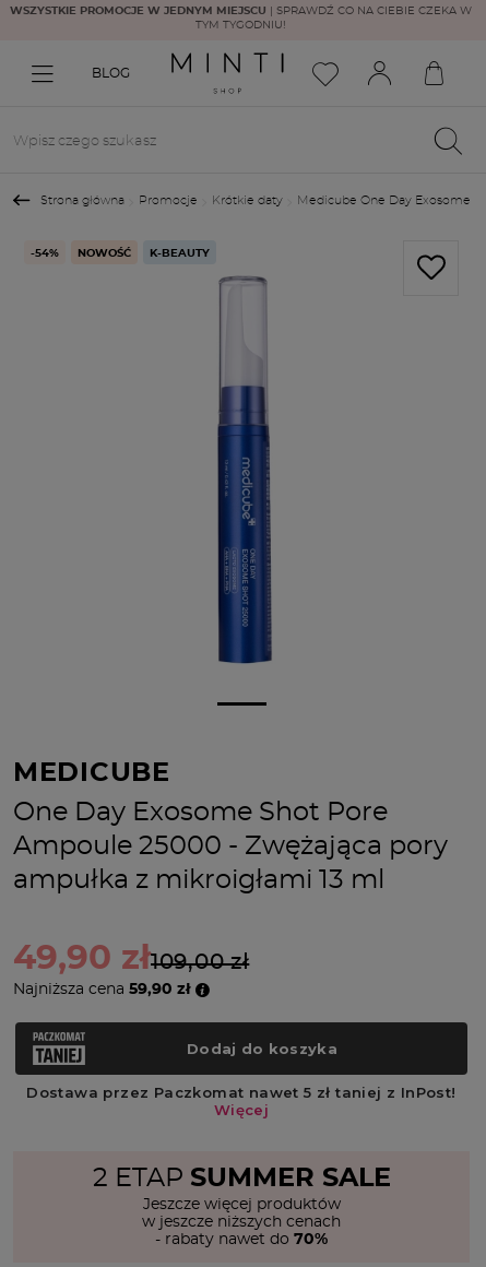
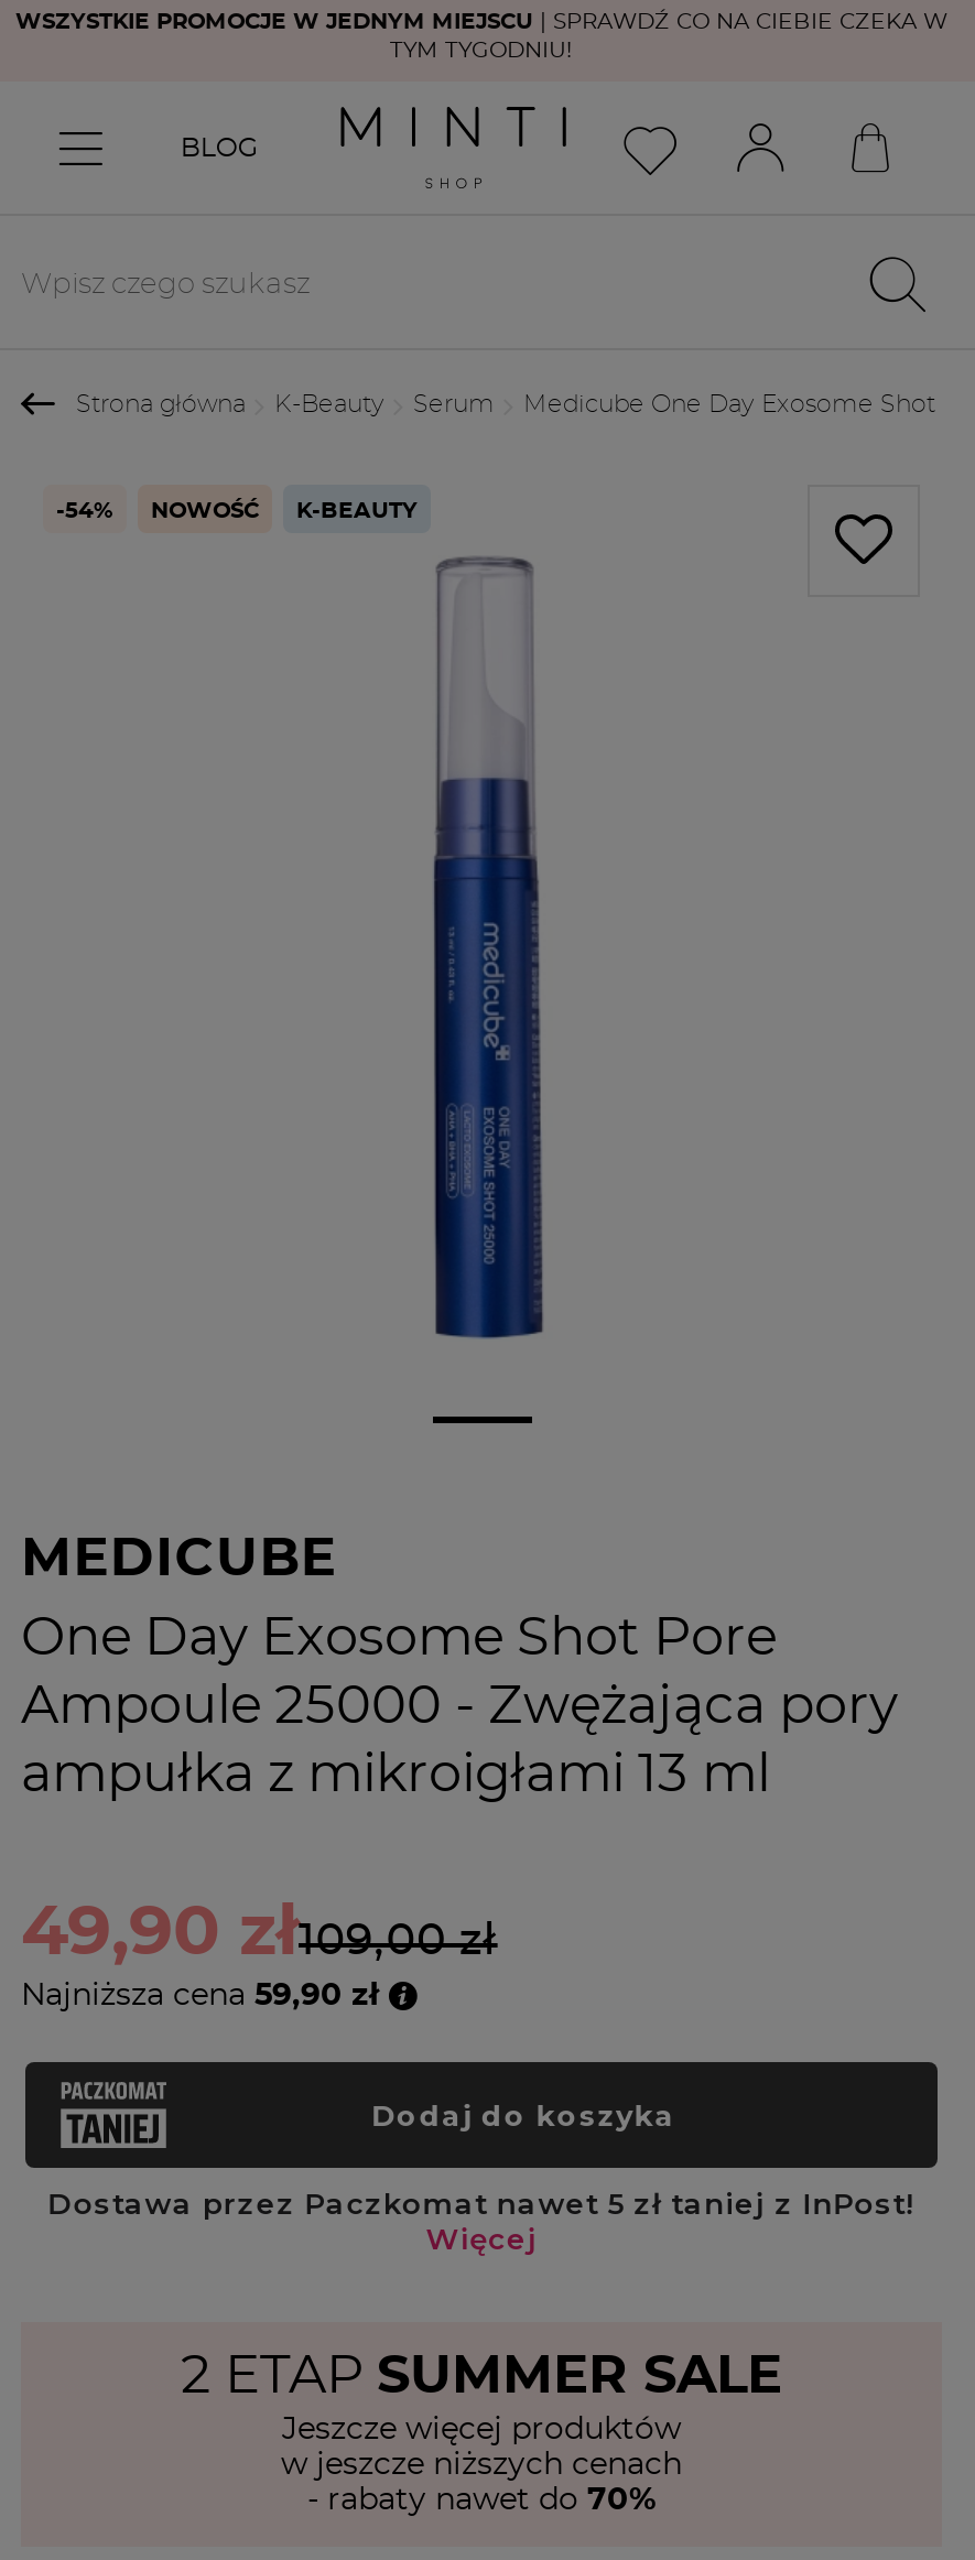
- Promocje
- Krótkie daty
+ K-Beauty
+ Serum
